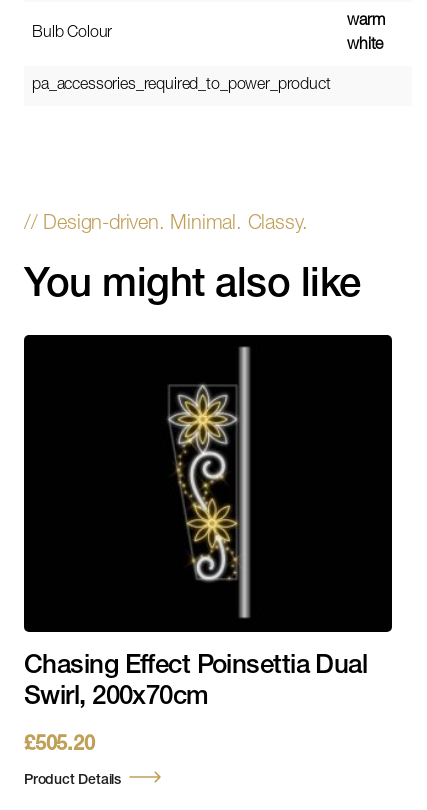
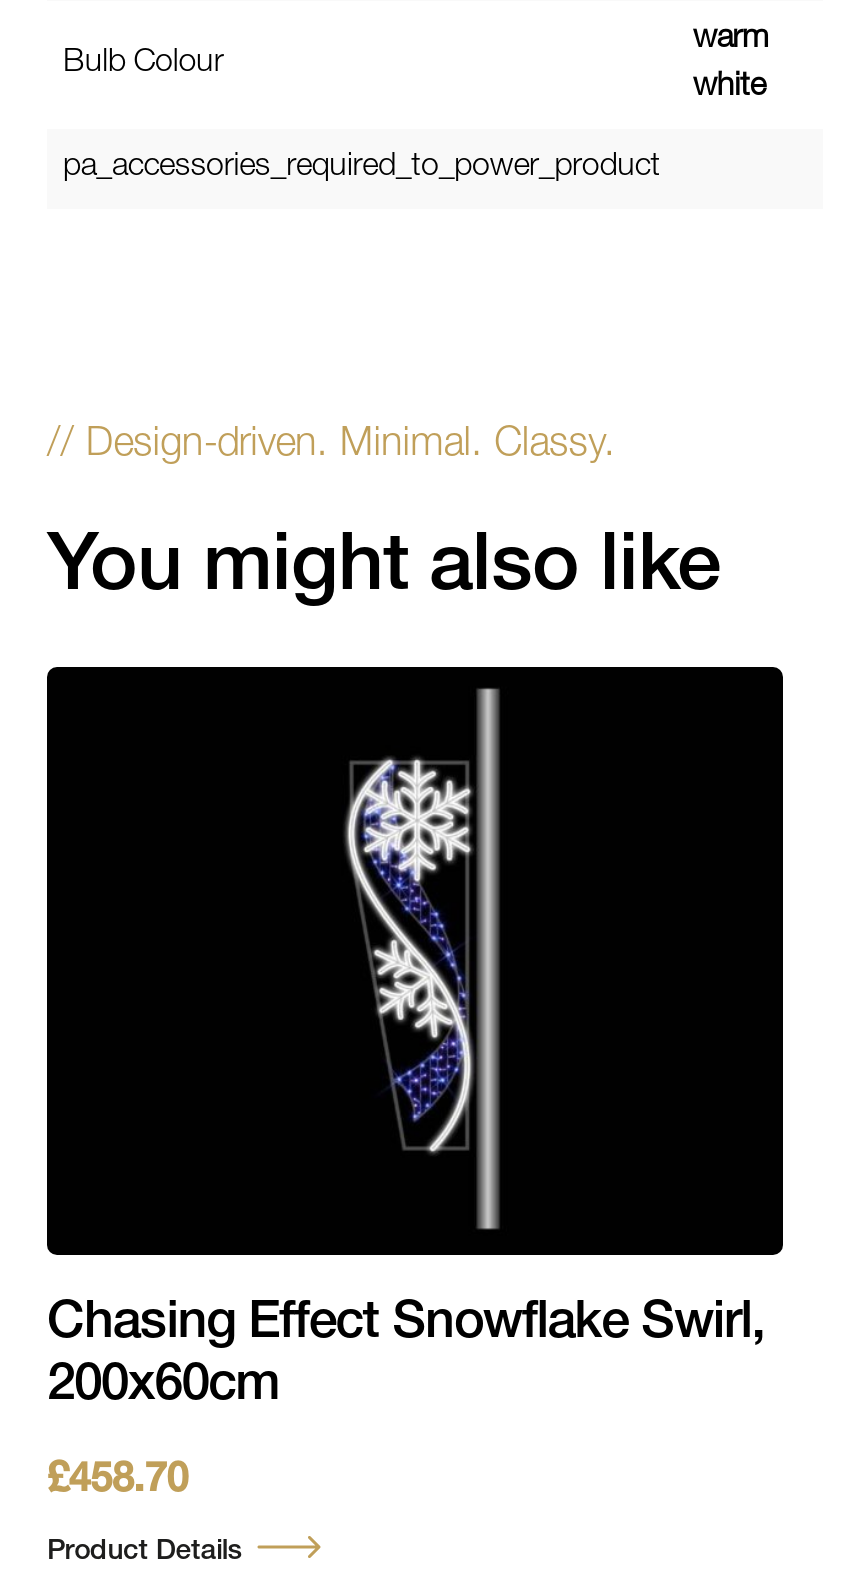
- [image]
+ [image]

- Chasing Effect Poinsettia Dual
- Swirl, 200x70cm
+ Chasing Effect Snowflake Swirl,
+ 200x60cm

- £505.20
+ £458.70
